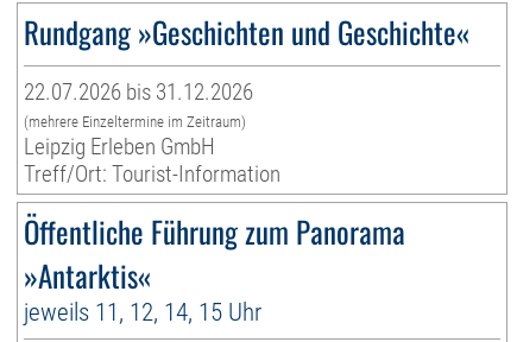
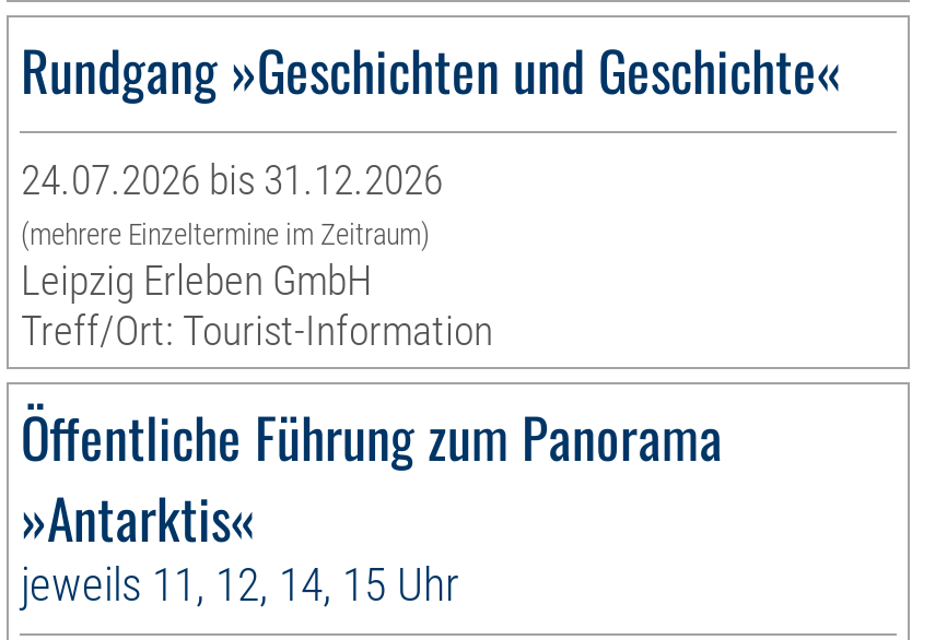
- 22.07.2026 bis 31.12.2026
+ 24.07.2026 bis 31.12.2026
